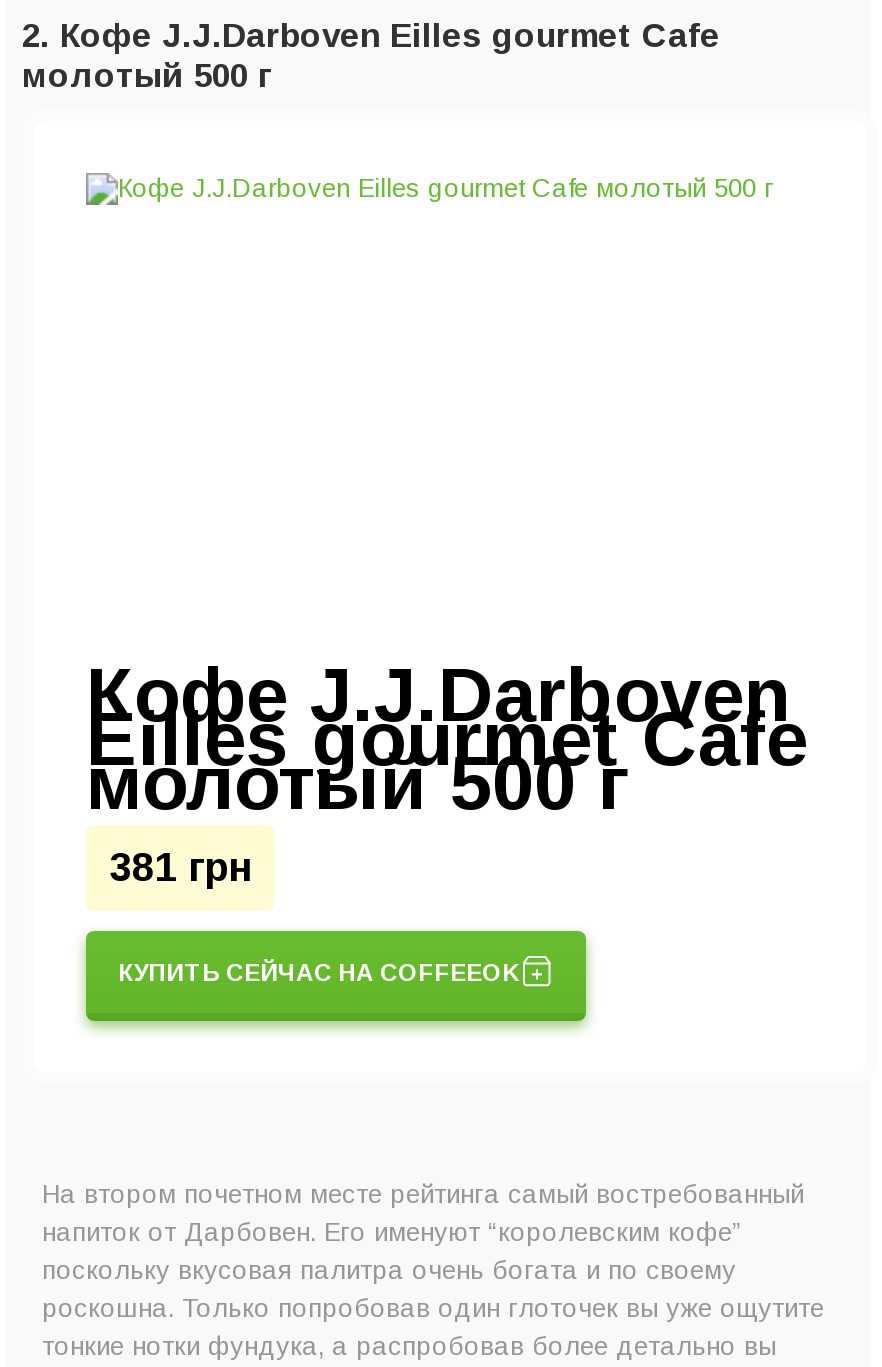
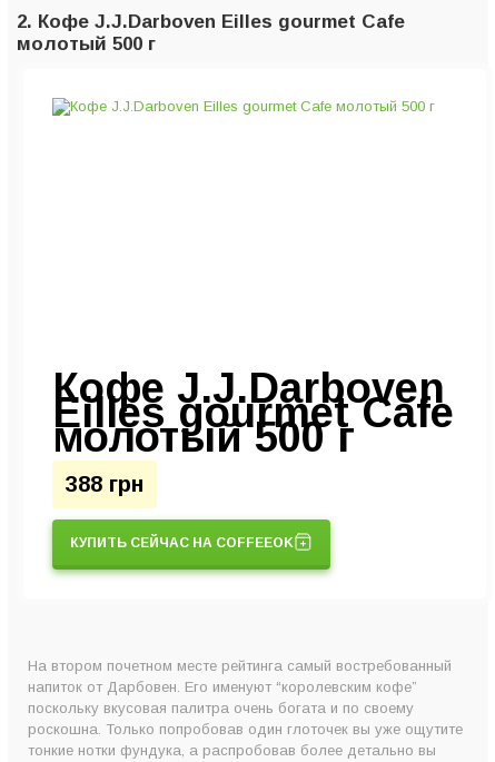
- 381 грн
+ 388 грн
